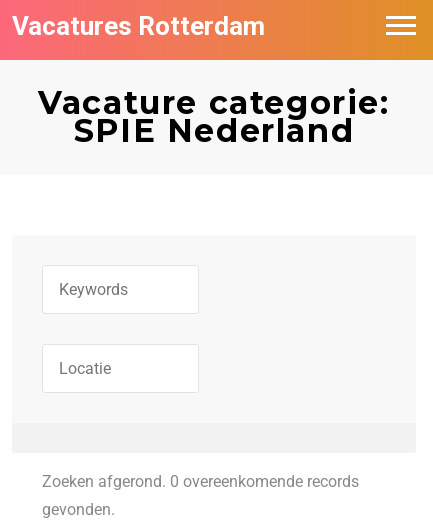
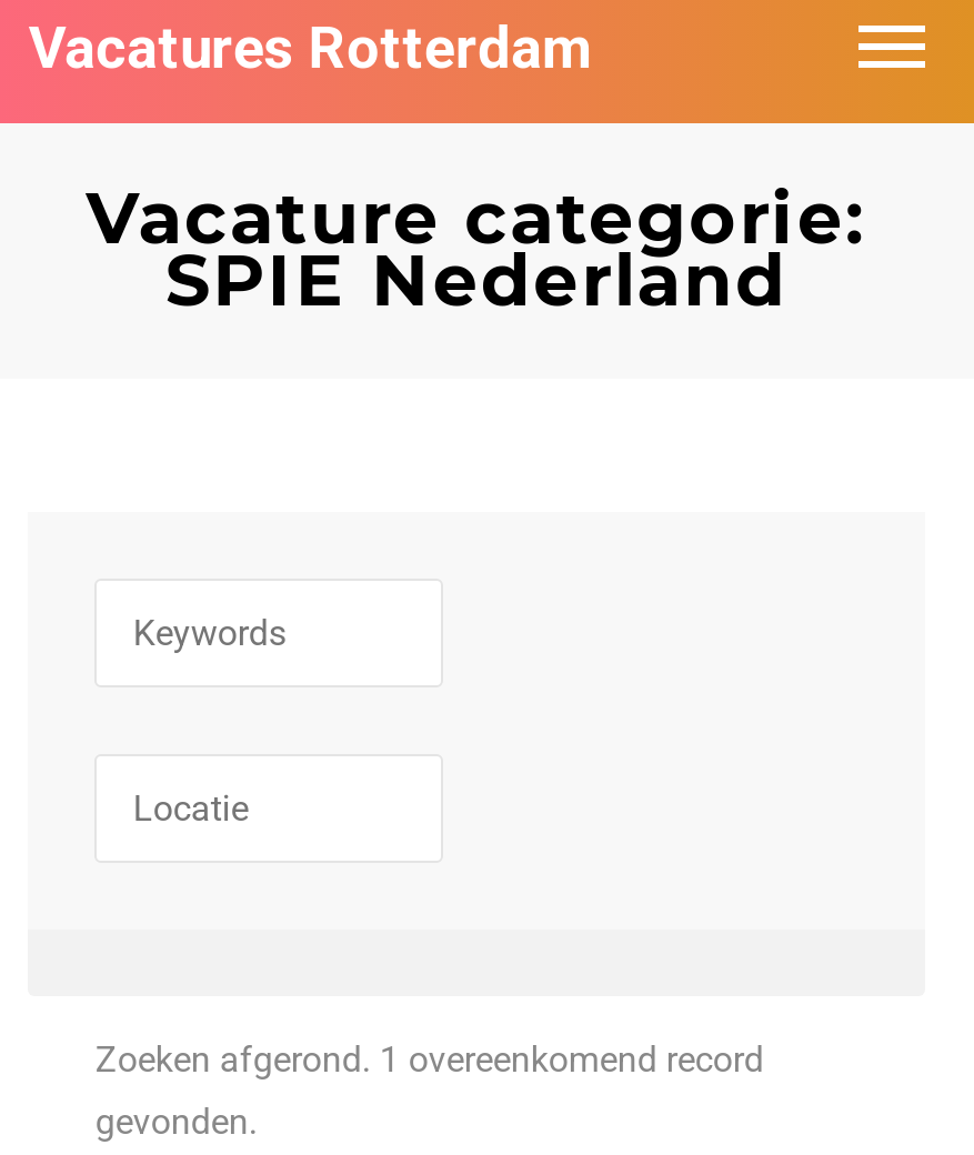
- Zoeken afgerond. 0 overeenkomende records
+ Zoeken afgerond. 1 overeenkomend record
